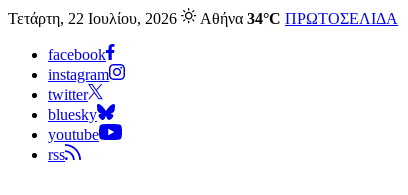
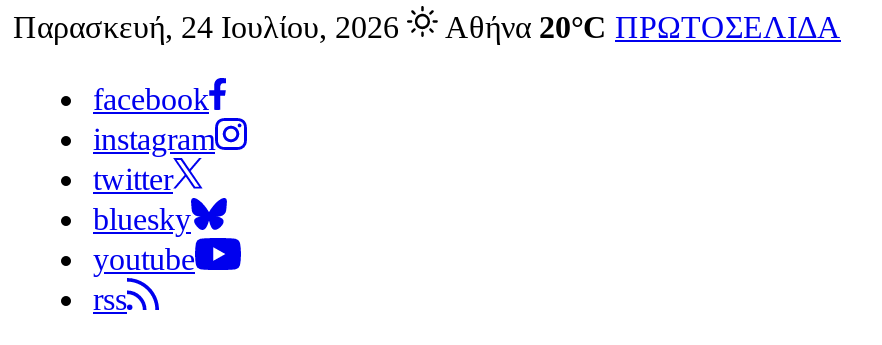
- Τετάρτη, 22 Ιουλίου, 2026
+ Παρασκευή, 24 Ιουλίου, 2026

- Αθήνα 34°C ΠΡΩΤΟΣΕΛΙΔΑ
+ Αθήνα 20°C ΠΡΩΤΟΣΕΛΙΔΑ
